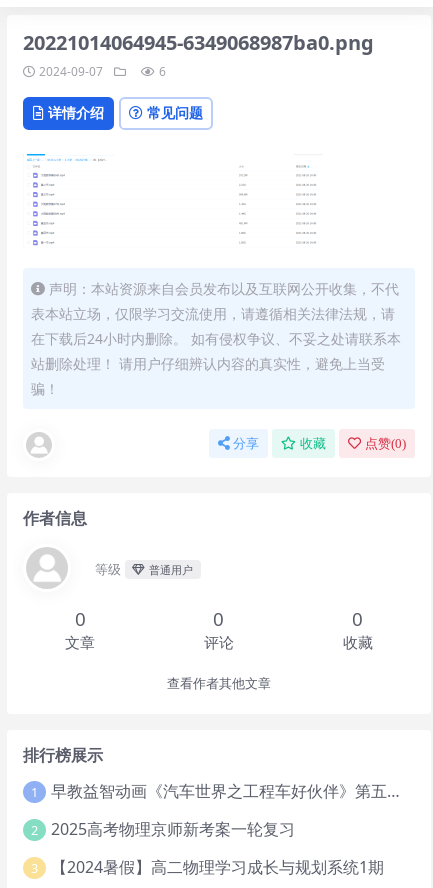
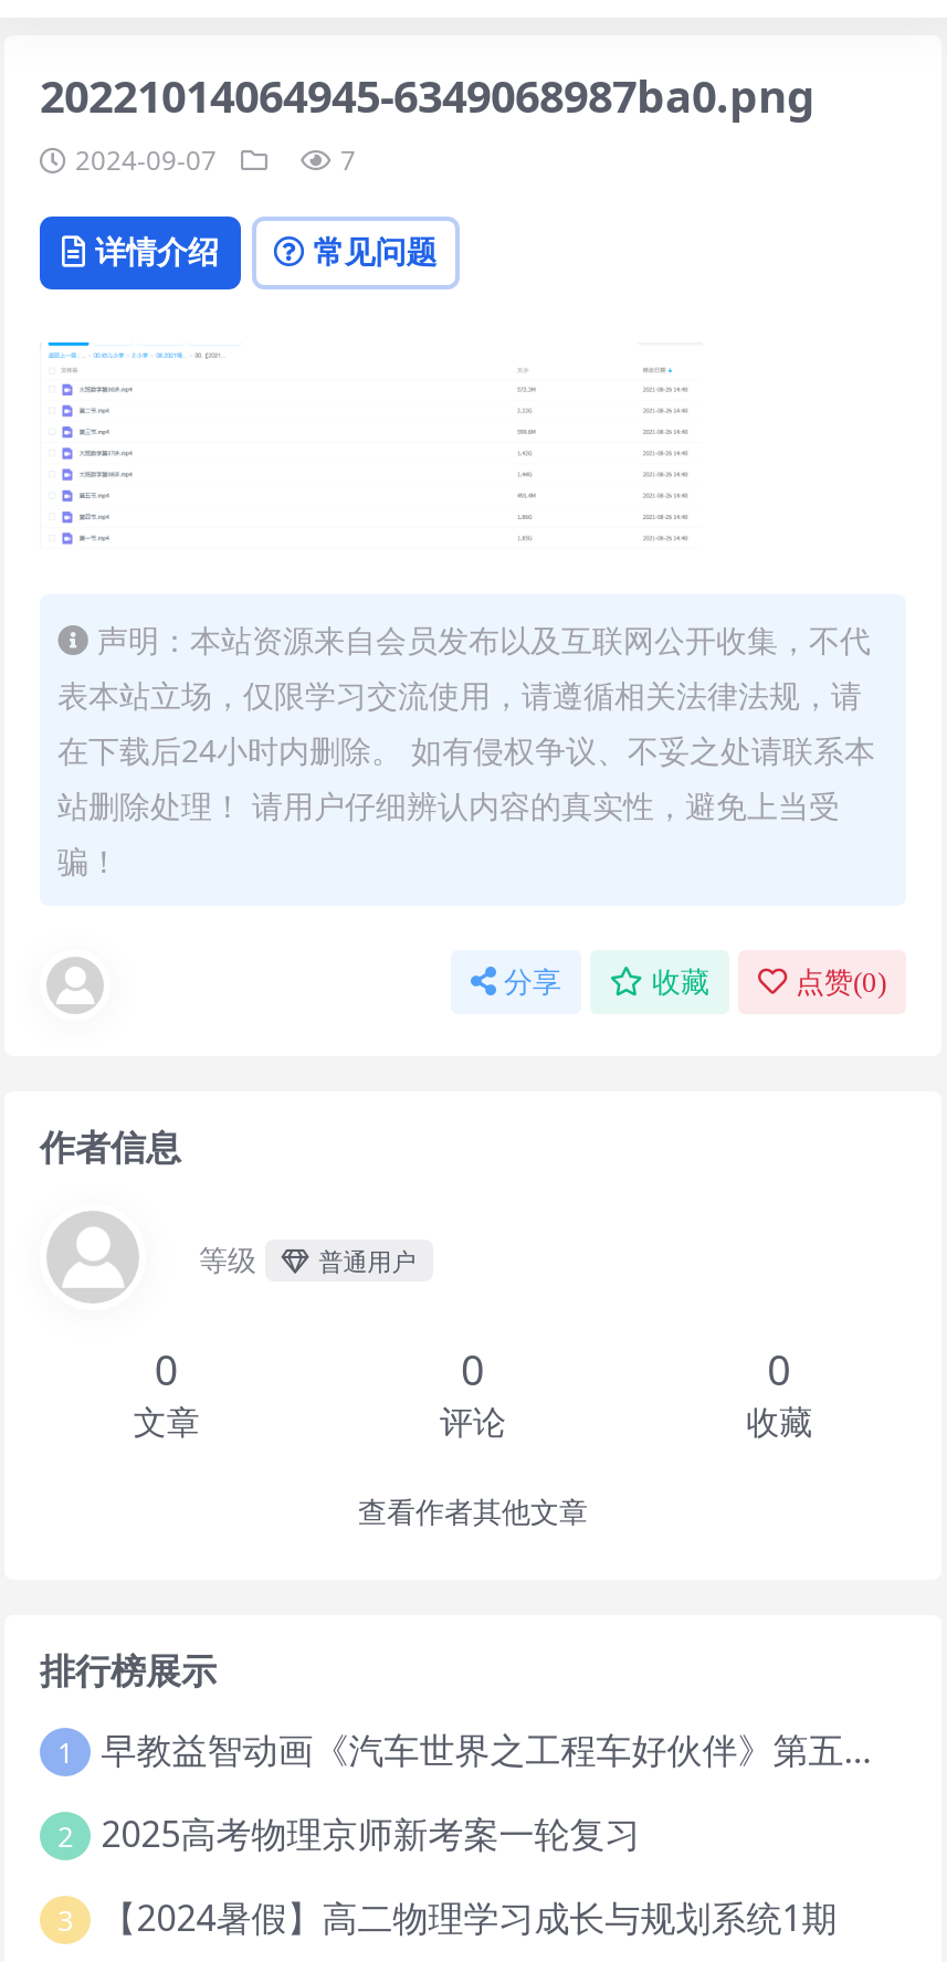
- 6
+ 7
